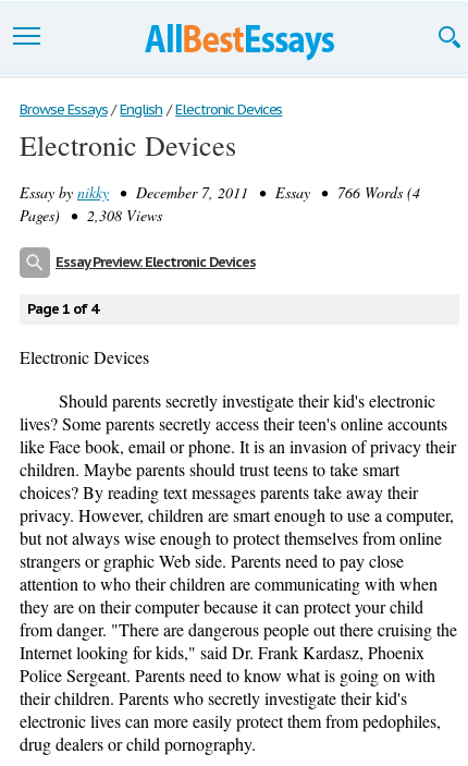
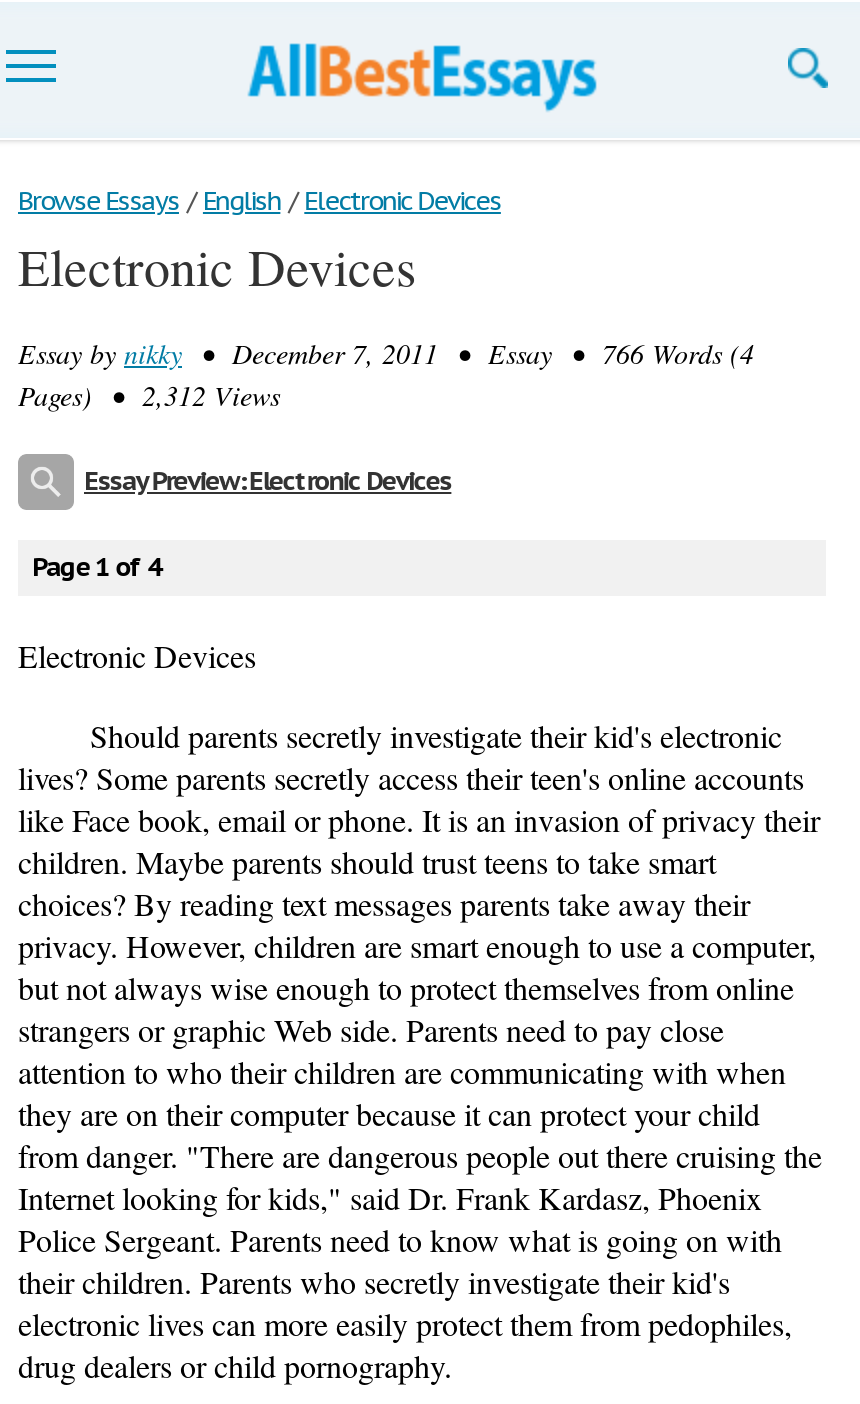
- Pages) • 2,308 Views
+ Pages) • 2,312 Views
